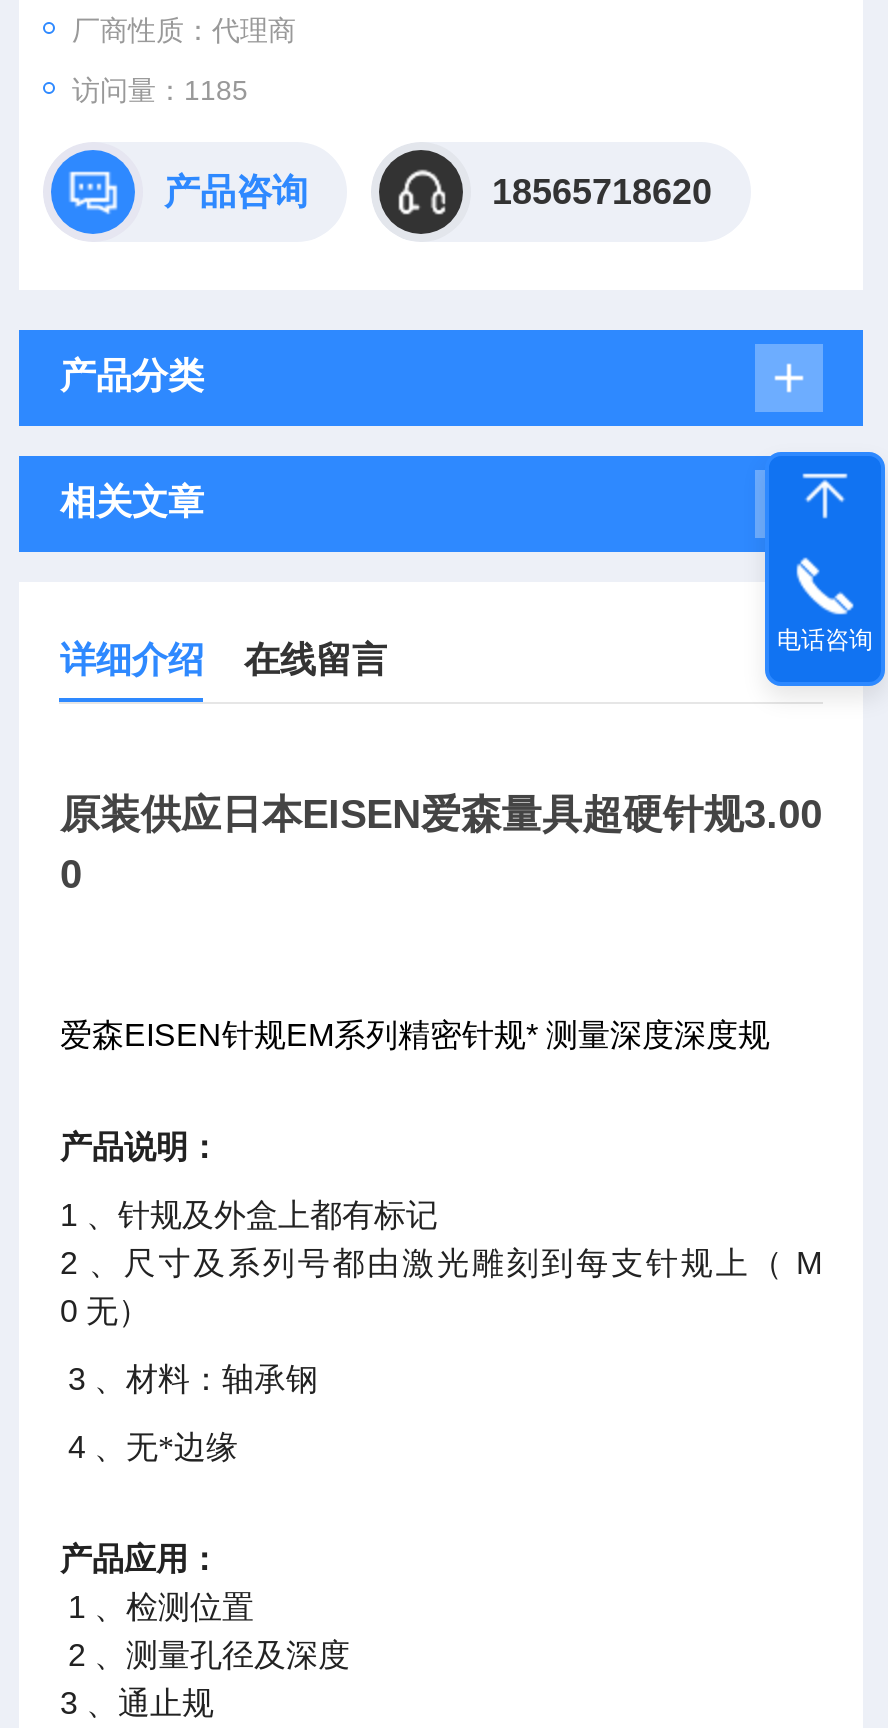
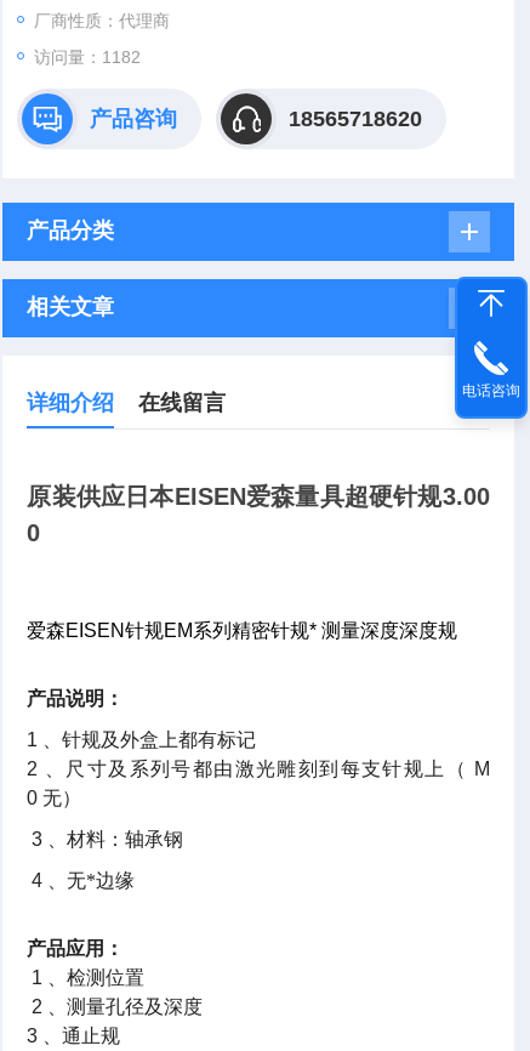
- 访问量：1185
+ 访问量：1182
